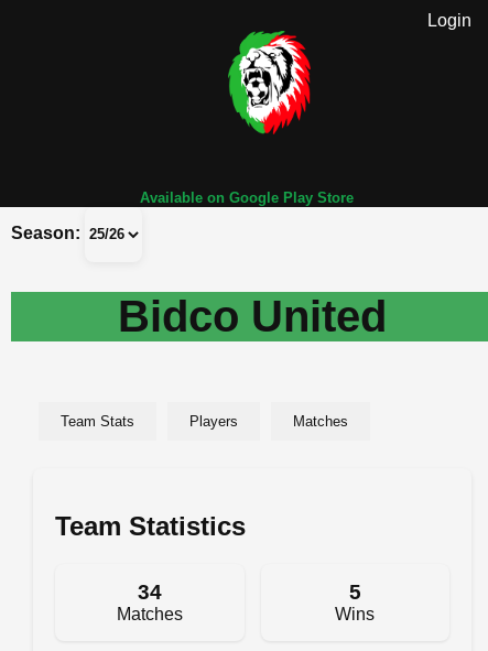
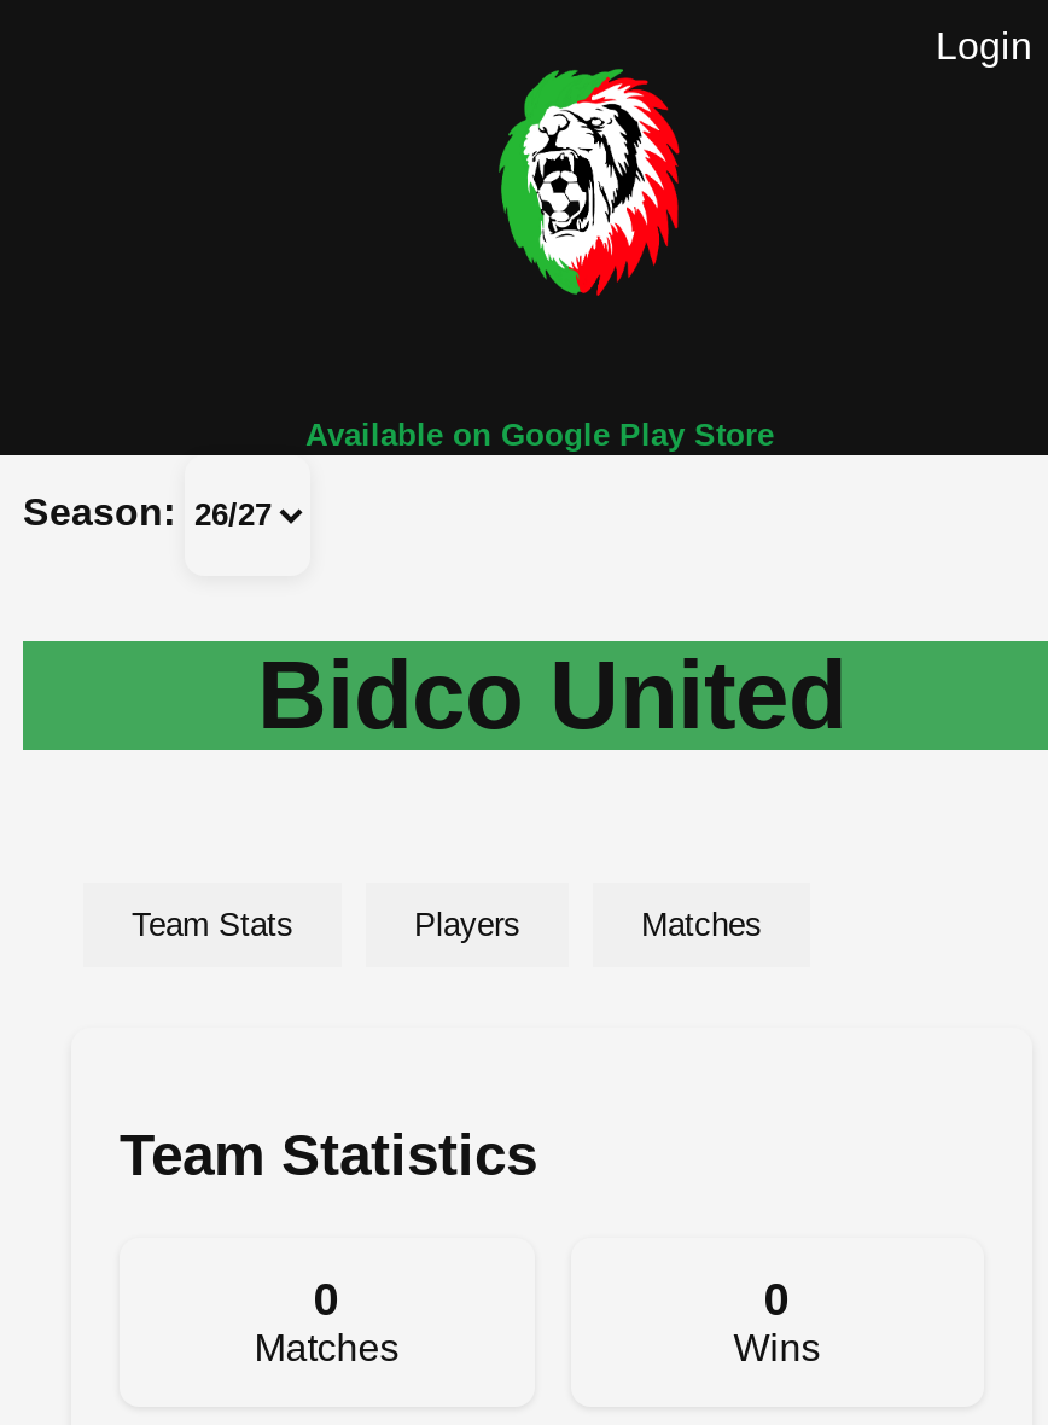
- 34
+ 0

- 5
+ 0
